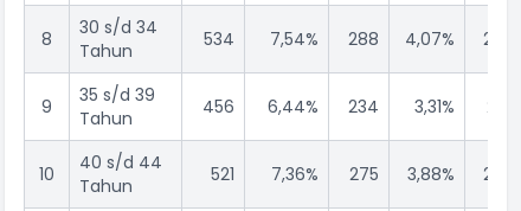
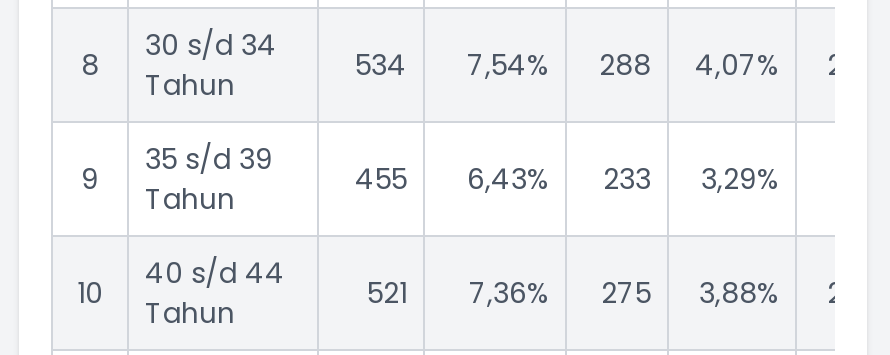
- 456
+ 455

- 6,44%
+ 6,43%

- 234
+ 233

- 3,31%
+ 3,29%
